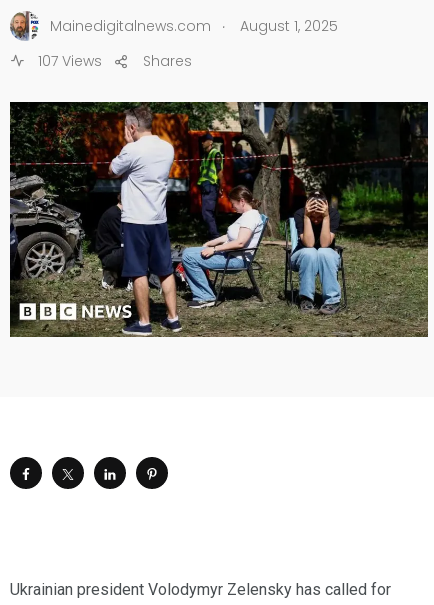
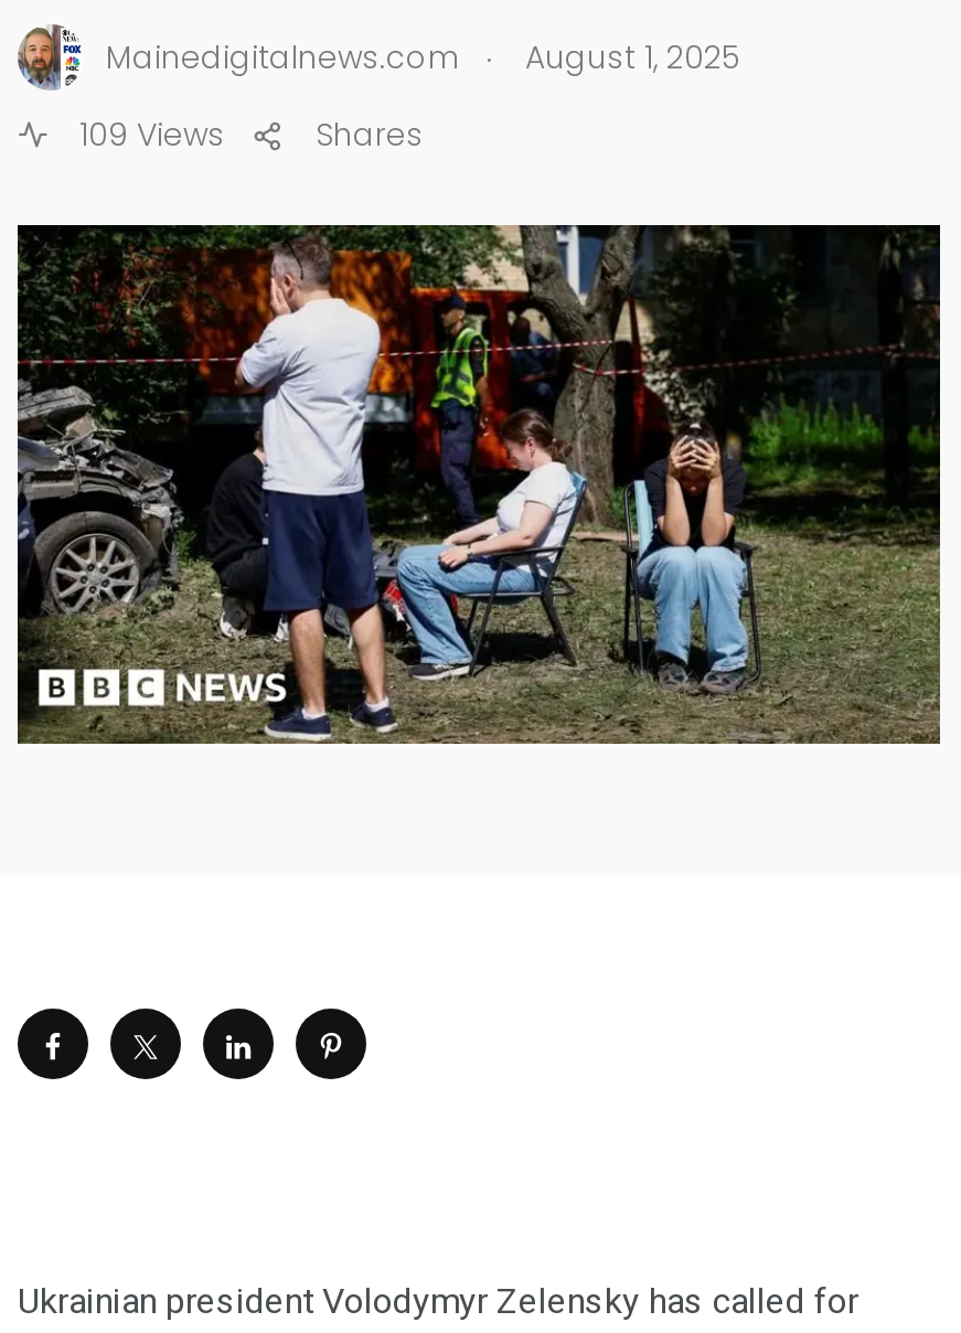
- 107 Views
+ 109 Views
